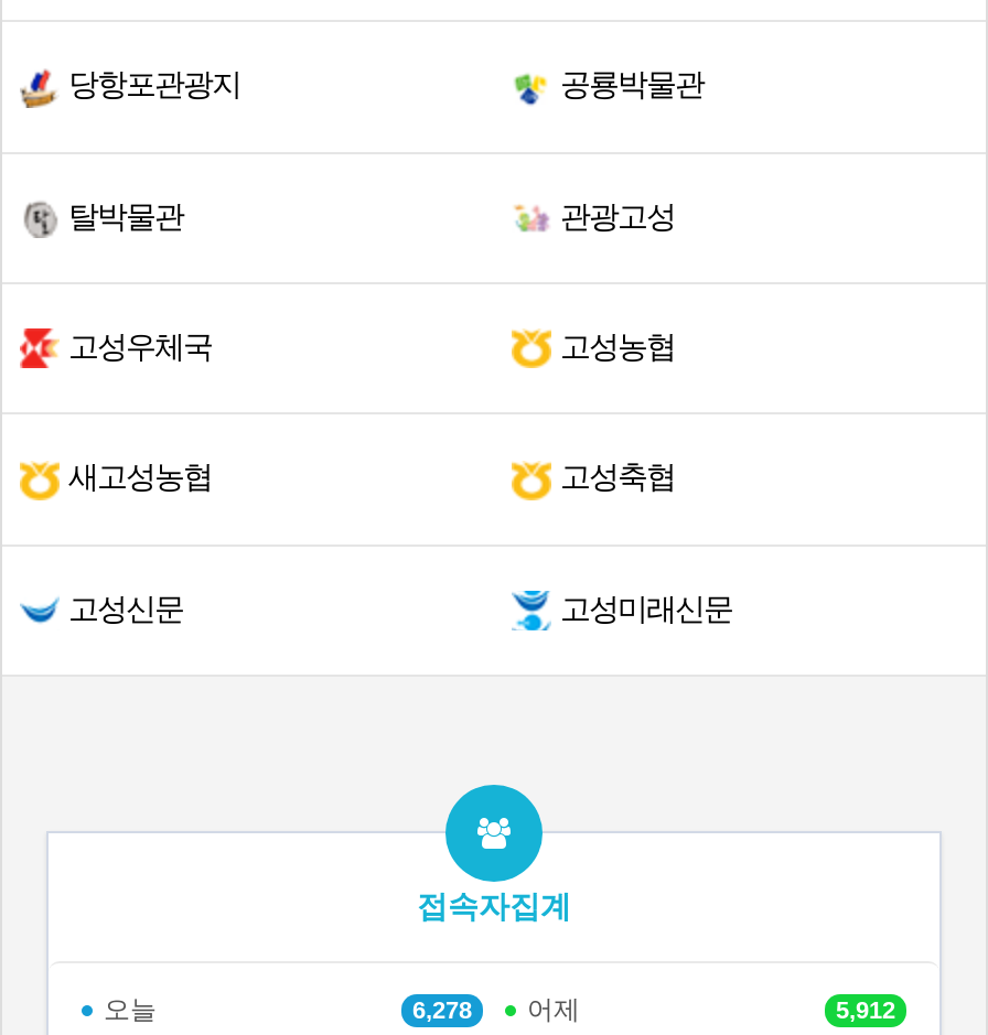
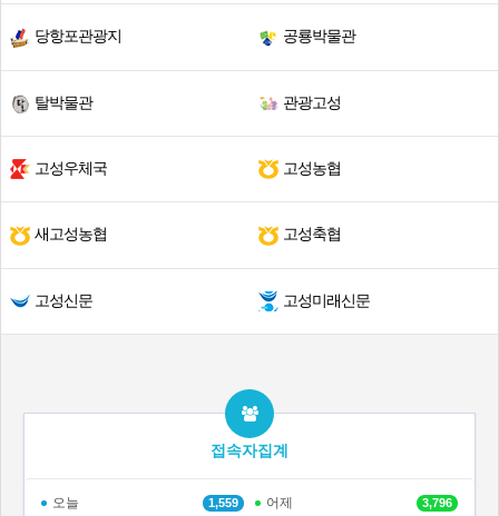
- 6,278
+ 1,559

- 5,912
+ 3,796
